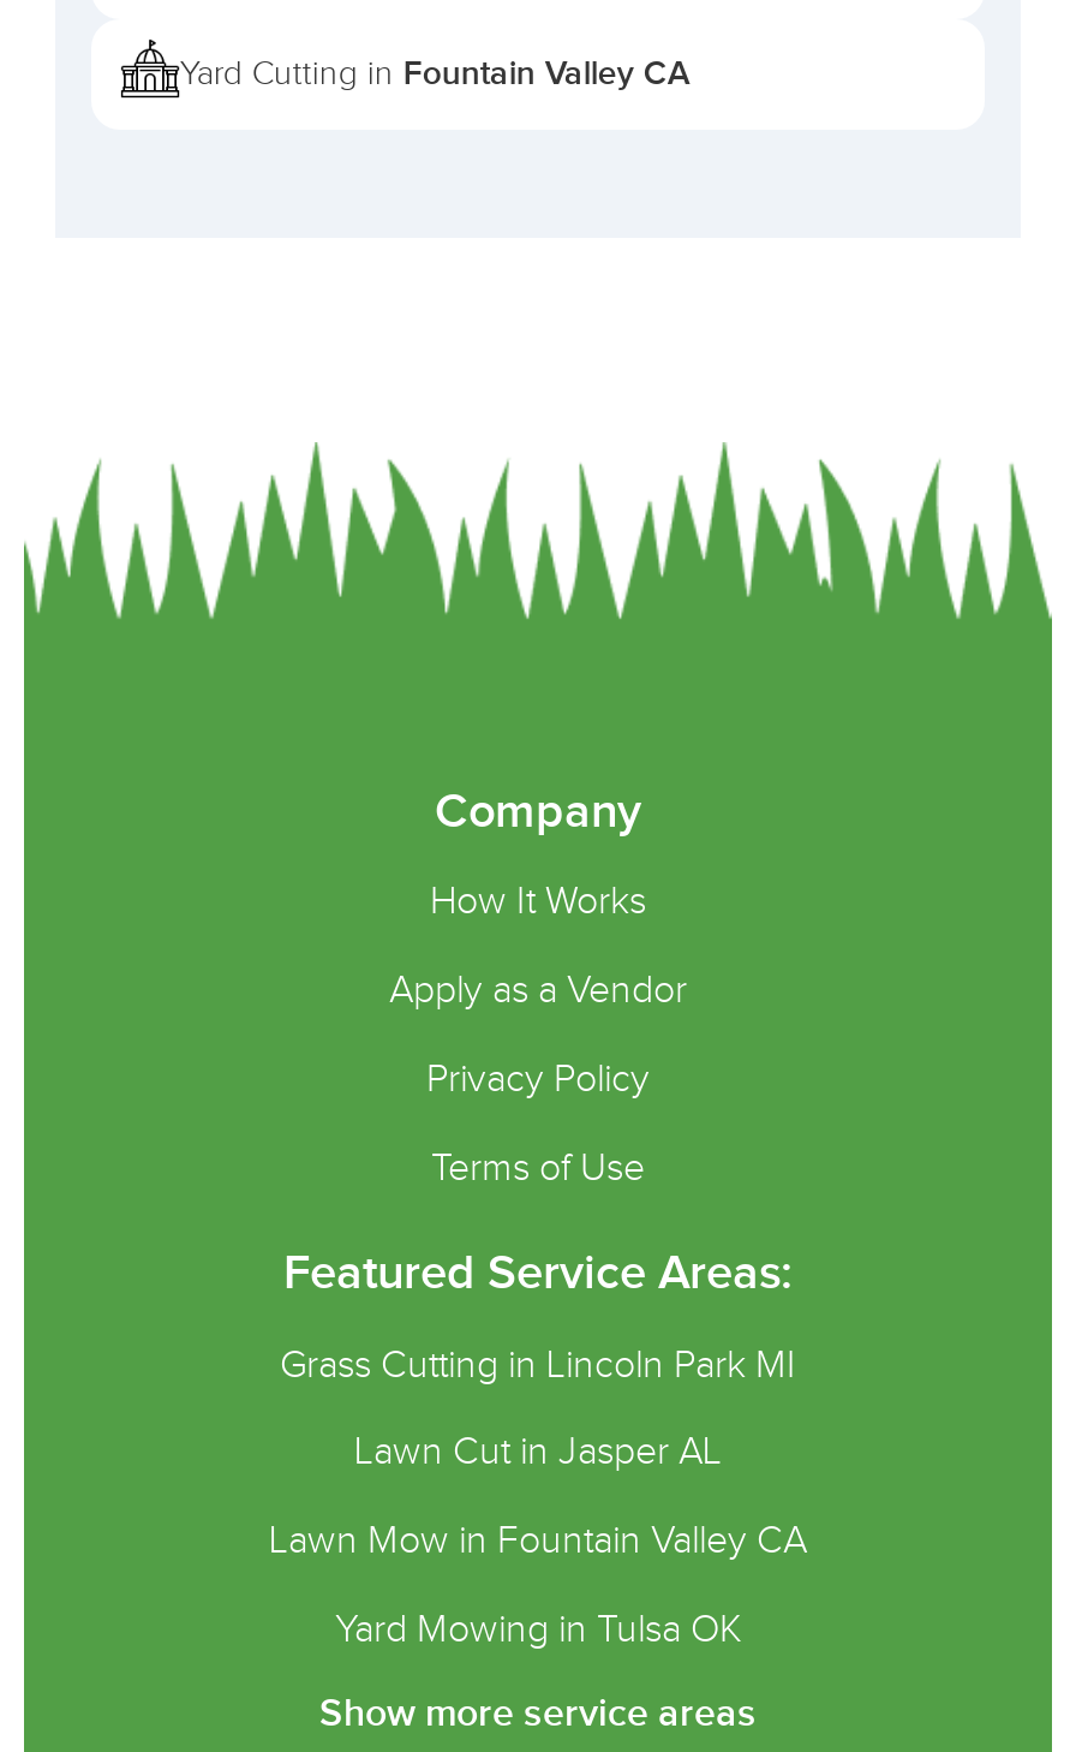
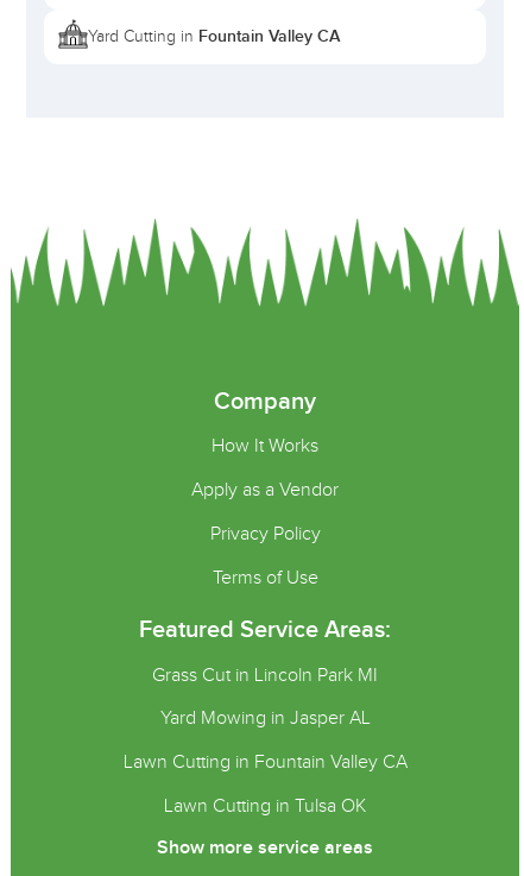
- Grass Cutting in Lincoln Park MI
+ Grass Cut in Lincoln Park MI

- Lawn Cut in Jasper AL
+ Yard Mowing in Jasper AL

- Lawn Mow in Fountain Valley CA
+ Lawn Cutting in Fountain Valley CA

- Yard Mowing in Tulsa OK
+ Lawn Cutting in Tulsa OK
